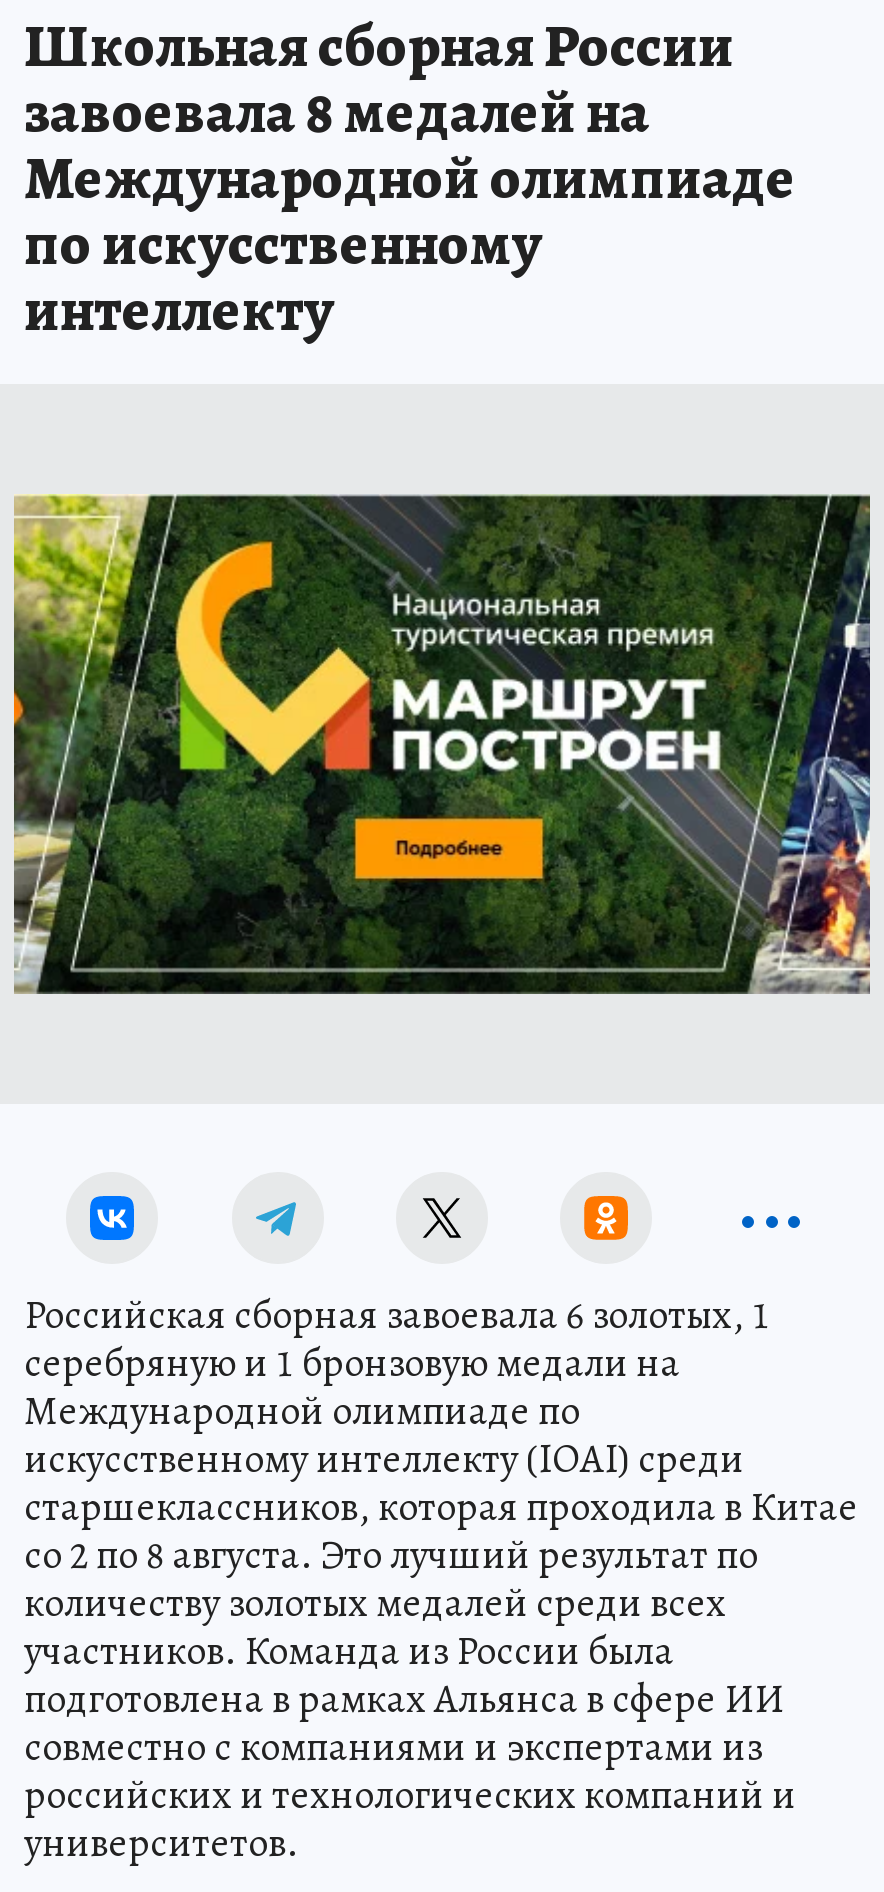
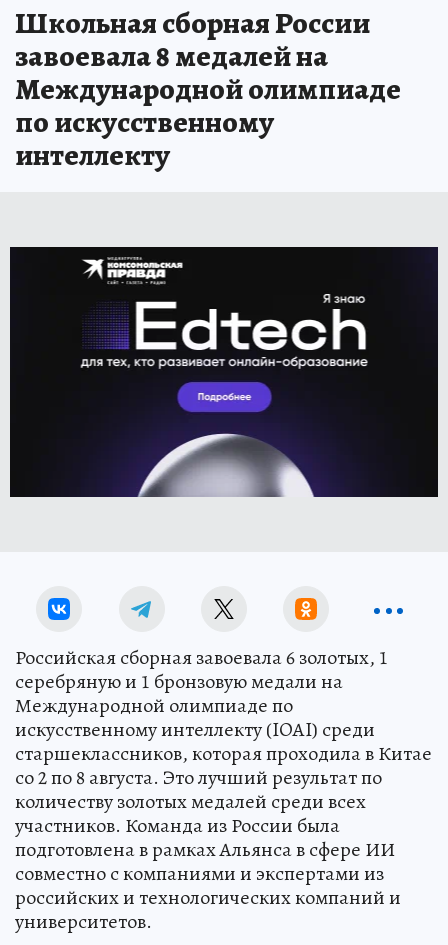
- [image]
+ [image]
